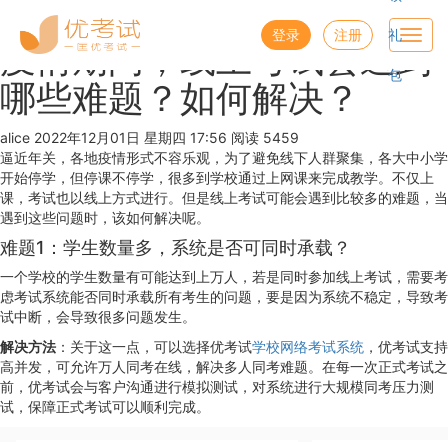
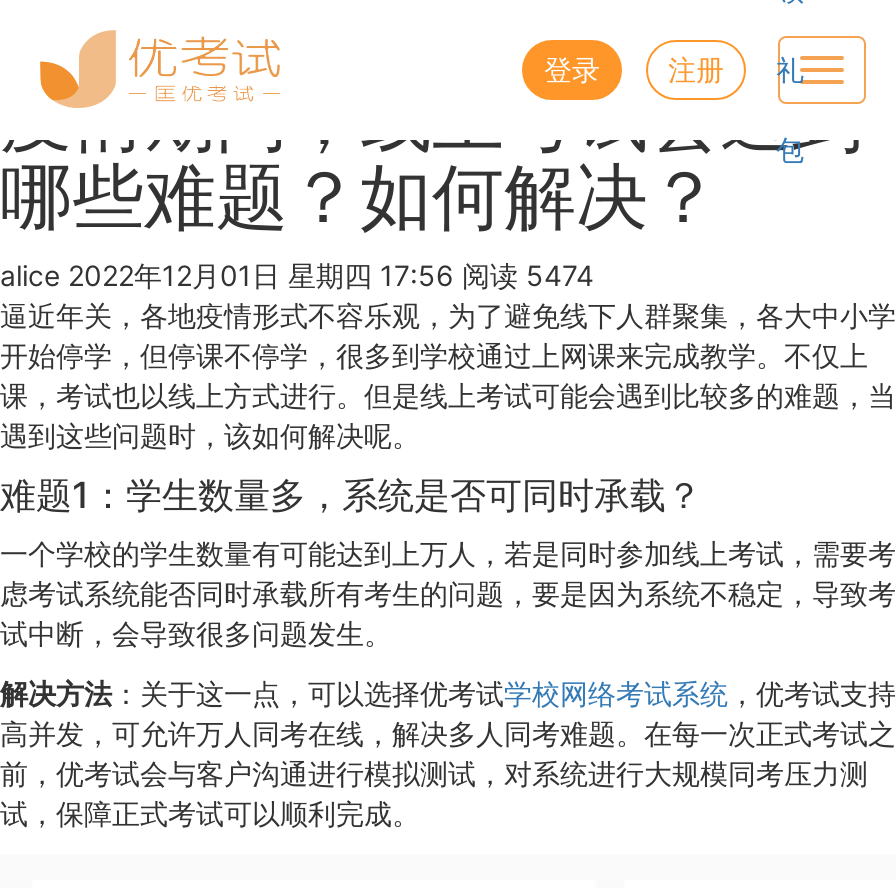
- alice 2022年12月01日 星期四 17:56 阅读 5459
+ alice 2022年12月01日 星期四 17:56 阅读 5474
